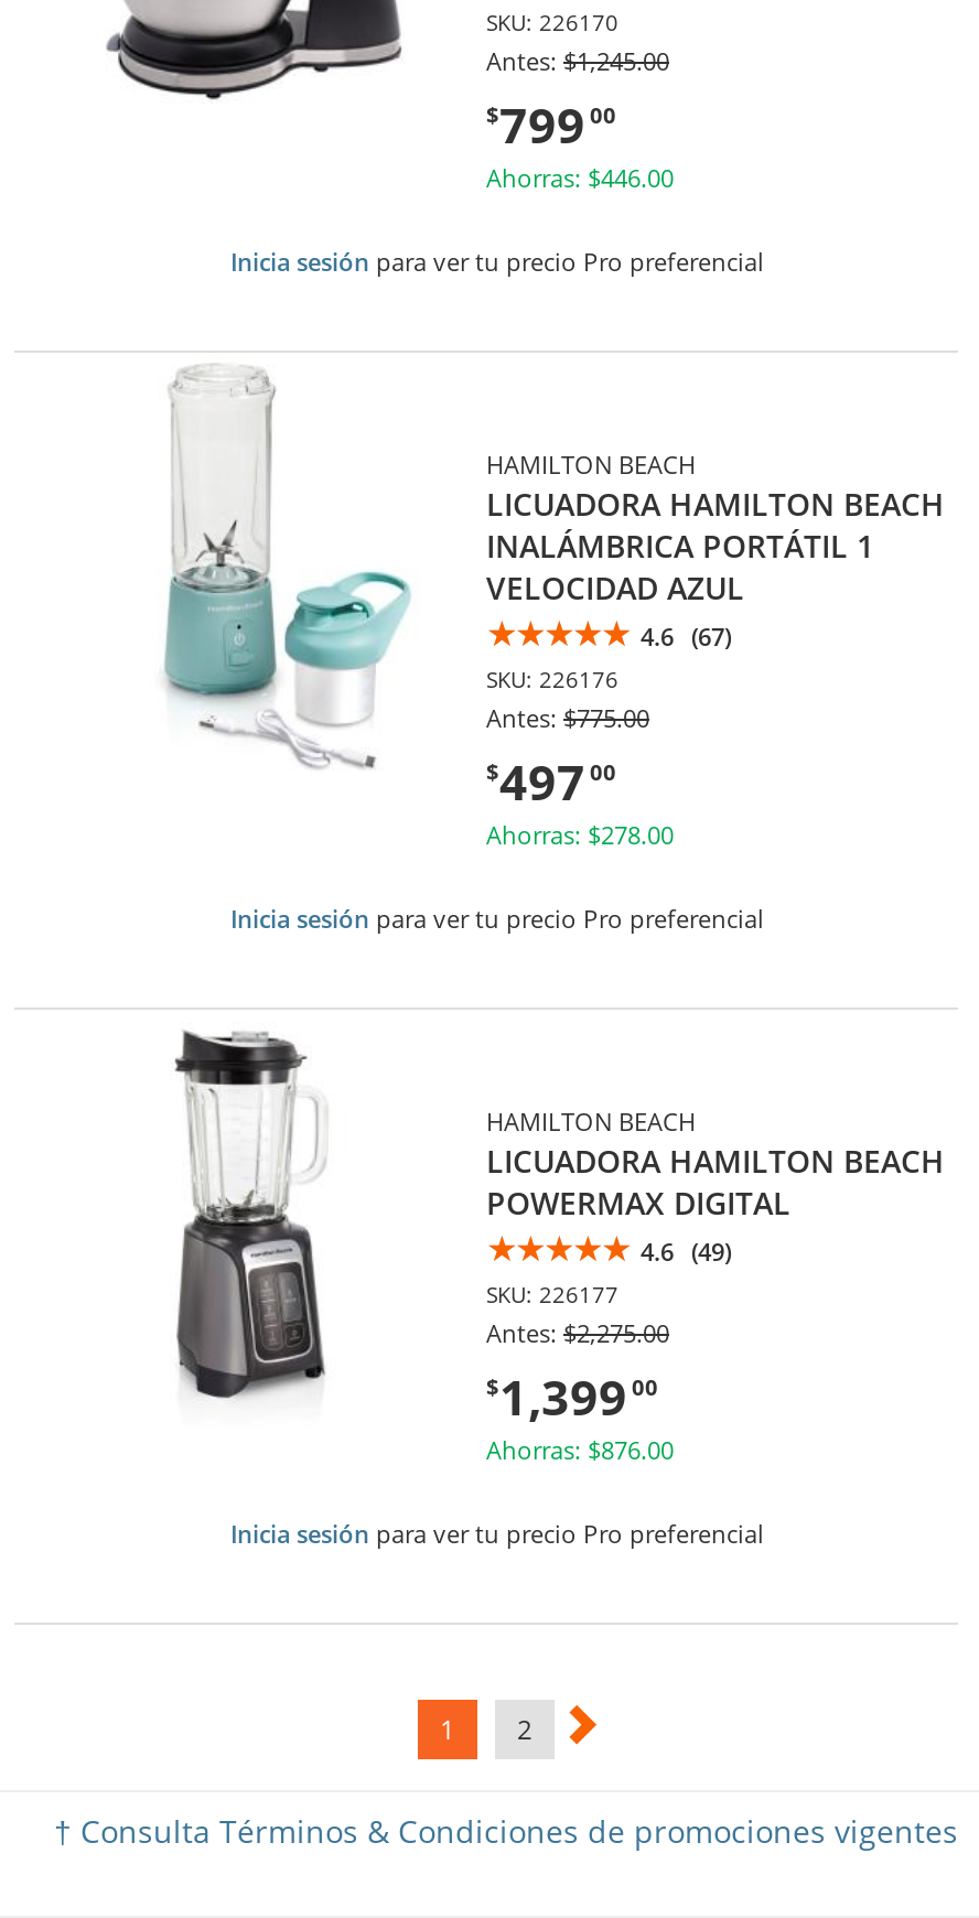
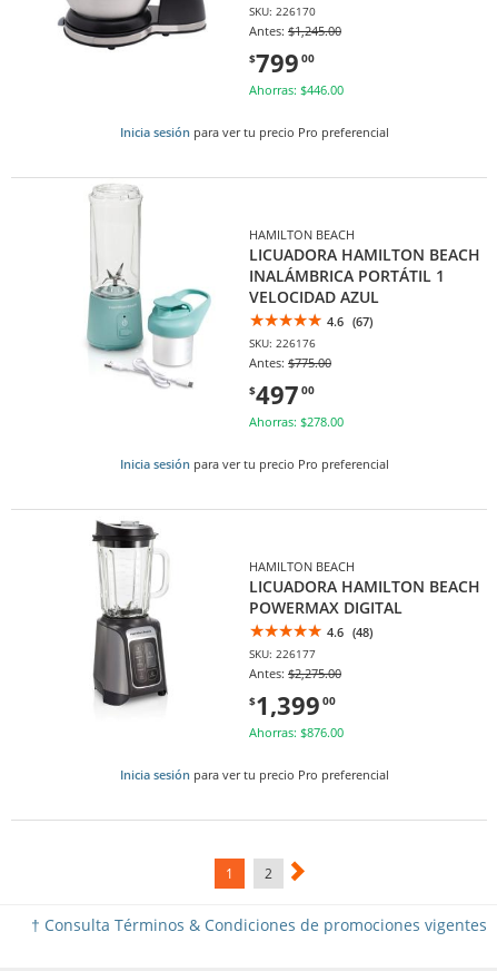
- 4.6 (49)
+ 4.6 (48)
